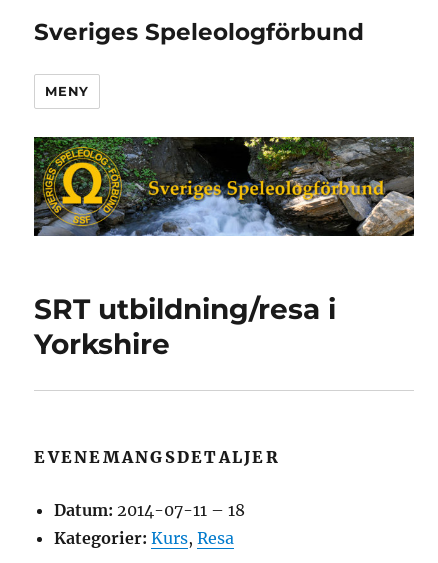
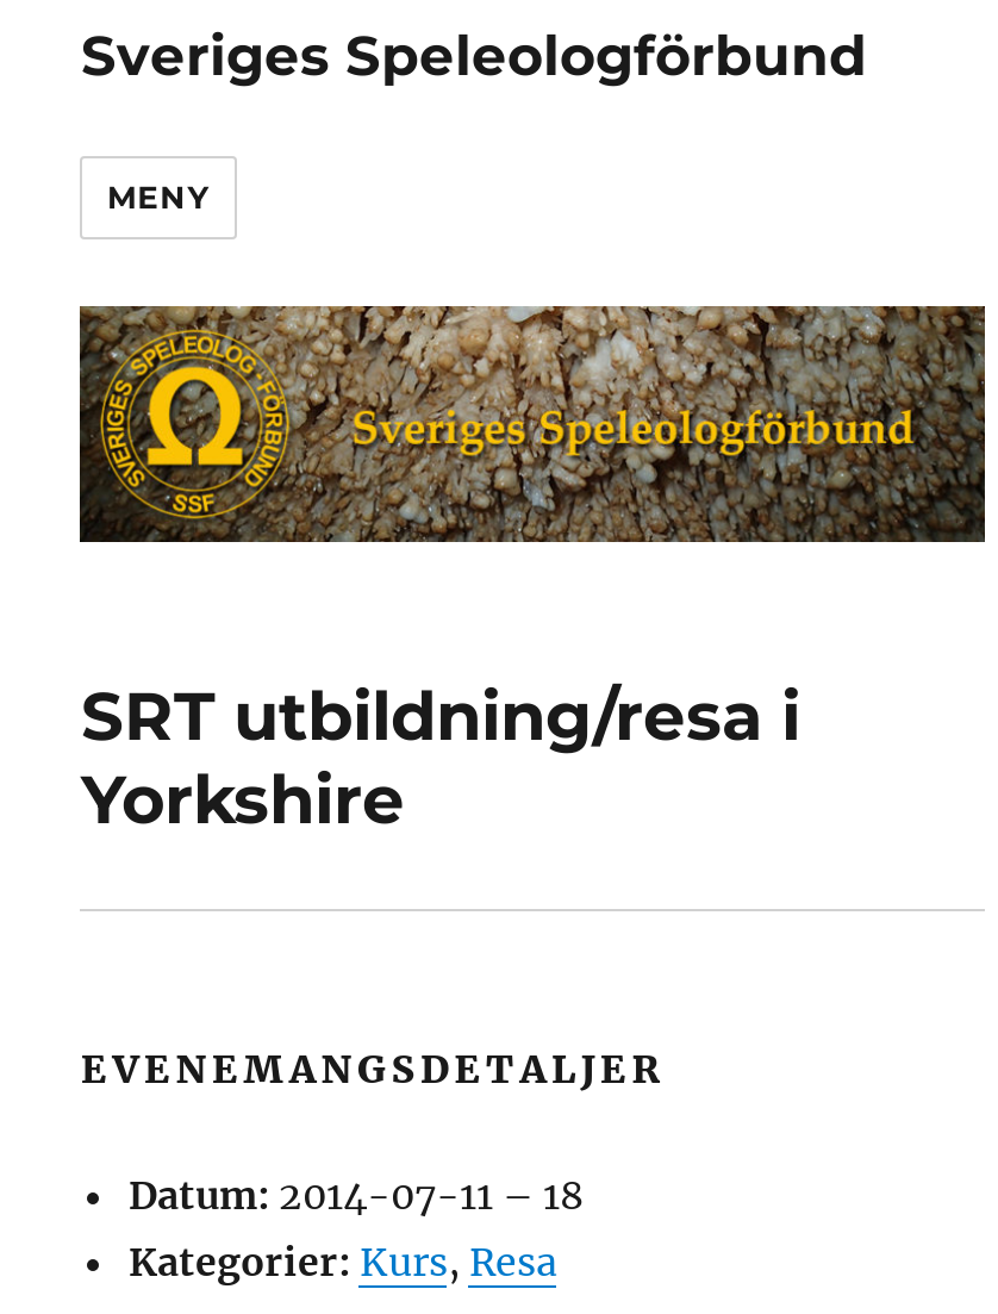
- [image]
+ [image]
